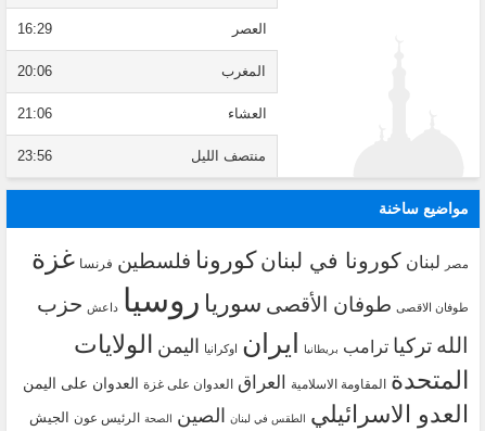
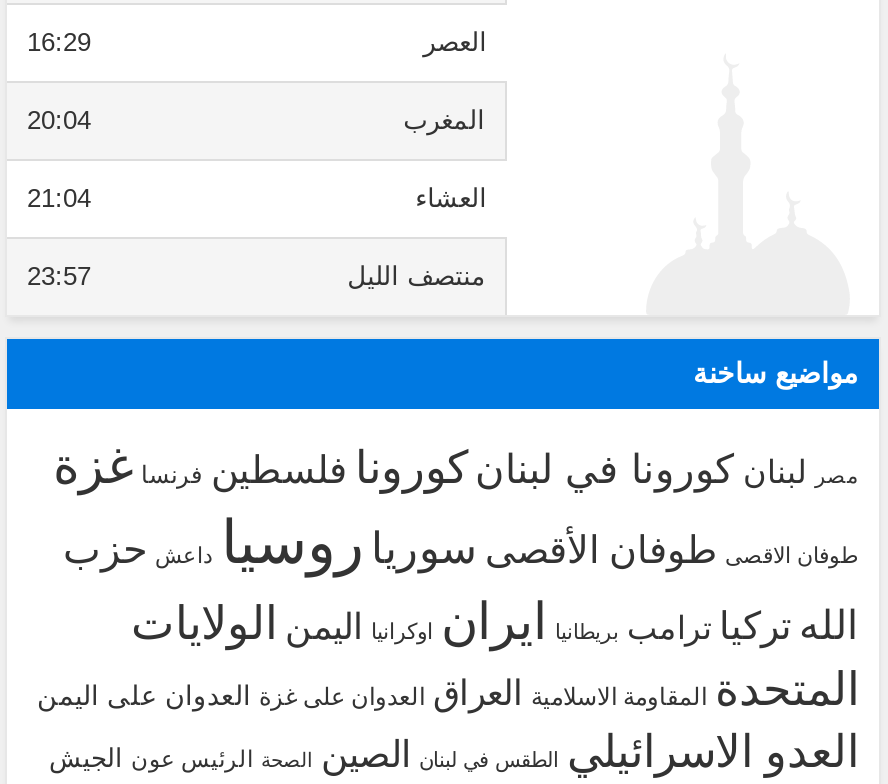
- 20:06
+ 20:04

- 21:06
+ 21:04

- 23:56
+ 23:57
